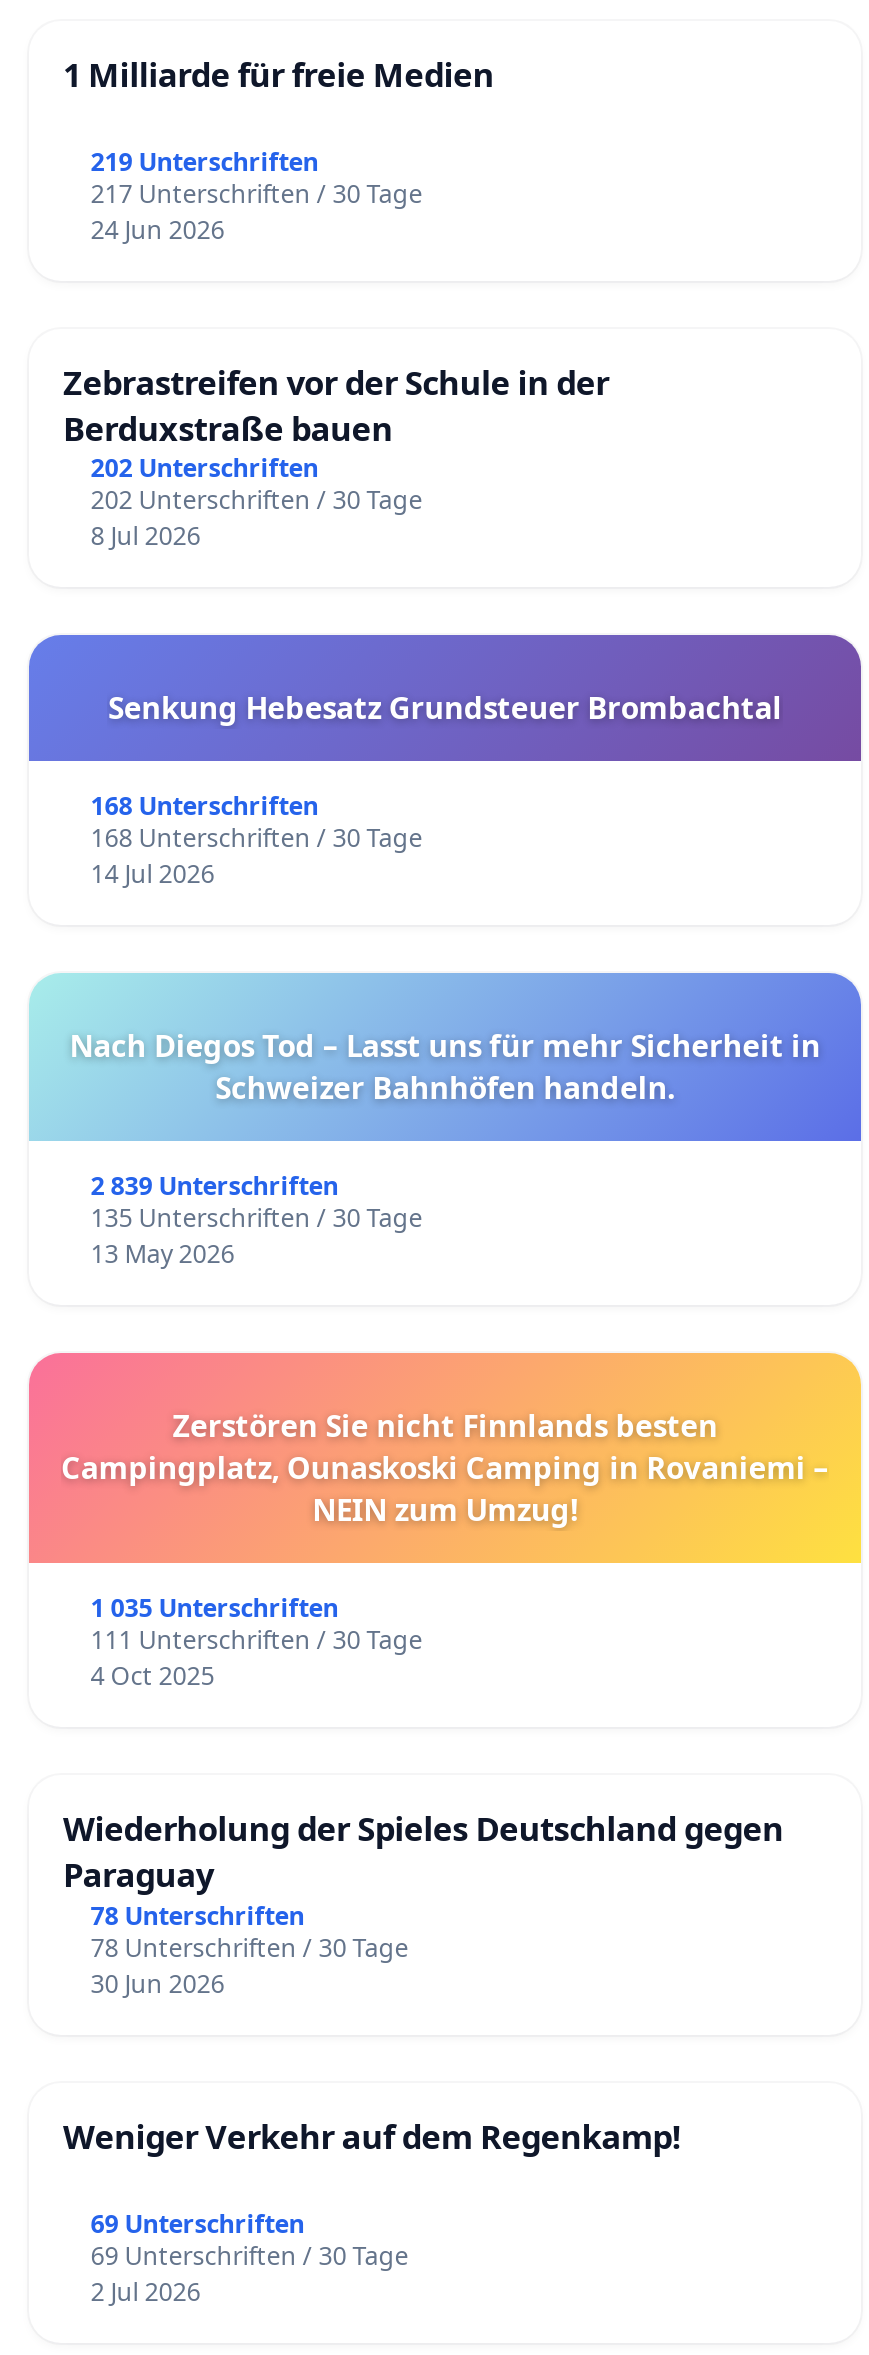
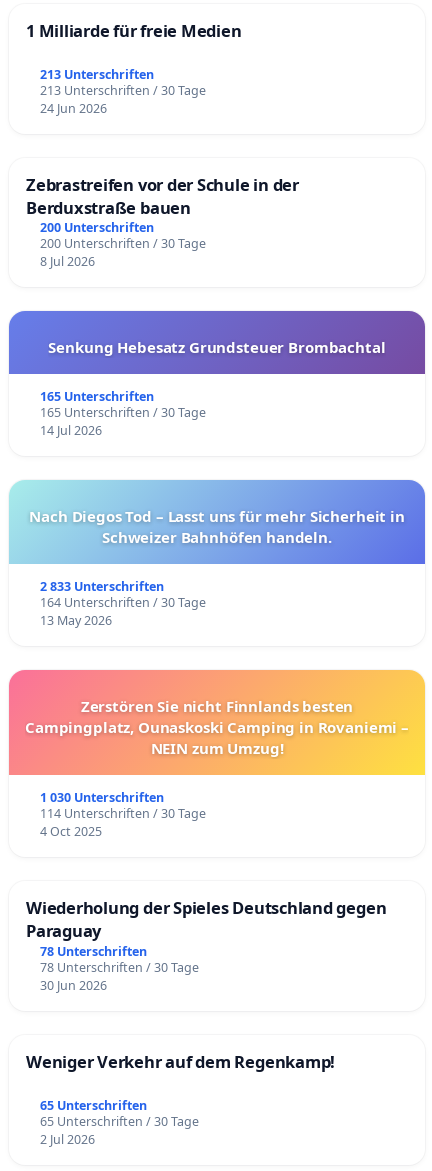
- 219 Unterschriften
+ 213 Unterschriften

- 217 Unterschriften / 30 Tage
+ 213 Unterschriften / 30 Tage

- 202 Unterschriften
+ 200 Unterschriften

- 202 Unterschriften / 30 Tage
+ 200 Unterschriften / 30 Tage

- 168 Unterschriften
+ 165 Unterschriften

- 168 Unterschriften / 30 Tage
+ 165 Unterschriften / 30 Tage

- 2 839 Unterschriften
+ 2 833 Unterschriften

- 135 Unterschriften / 30 Tage
+ 164 Unterschriften / 30 Tage

- 1 035 Unterschriften
+ 1 030 Unterschriften

- 111 Unterschriften / 30 Tage
+ 114 Unterschriften / 30 Tage

- 69 Unterschriften
+ 65 Unterschriften

- 69 Unterschriften / 30 Tage
+ 65 Unterschriften / 30 Tage
